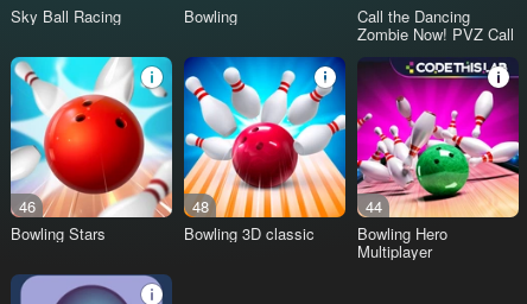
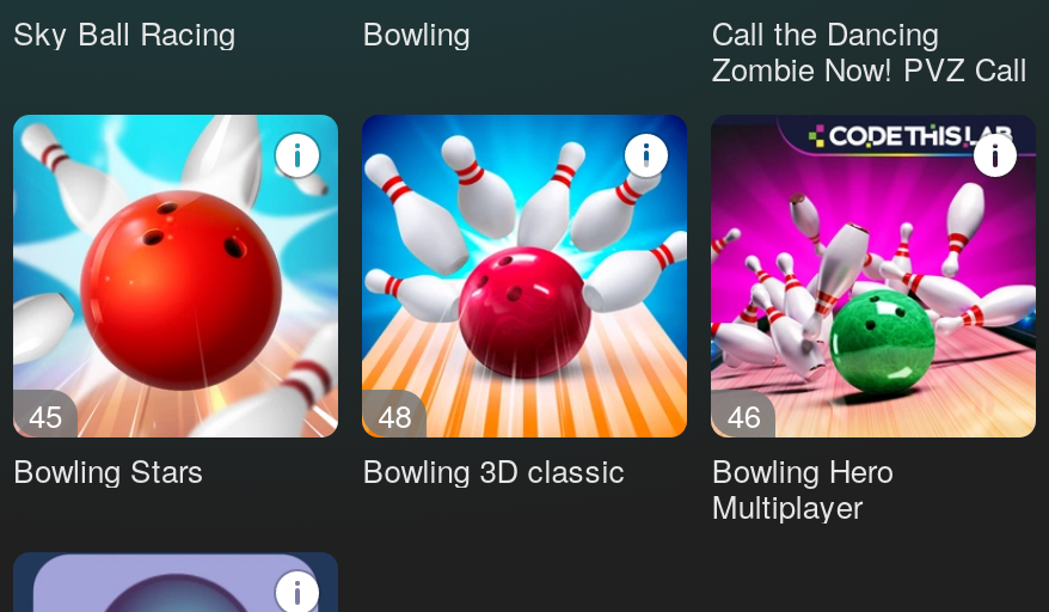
- 46
+ 45

- 44
+ 46
